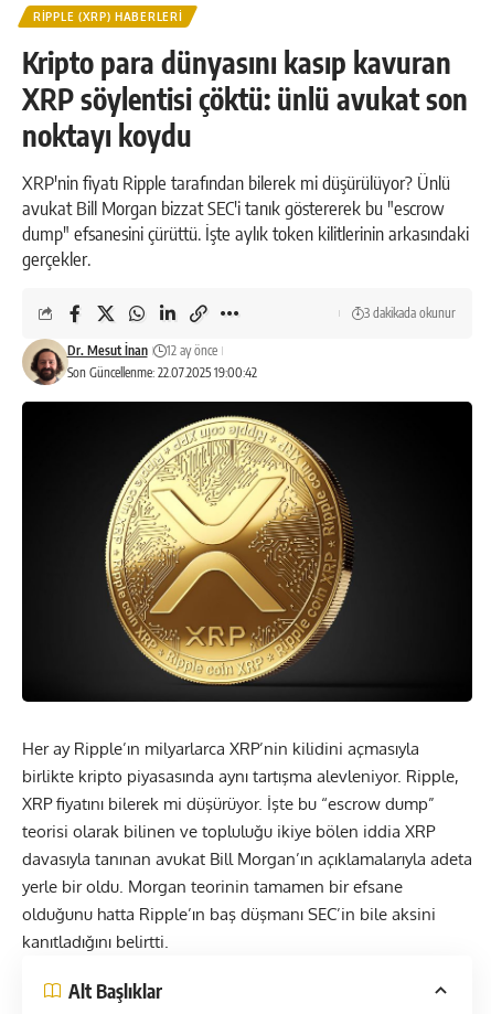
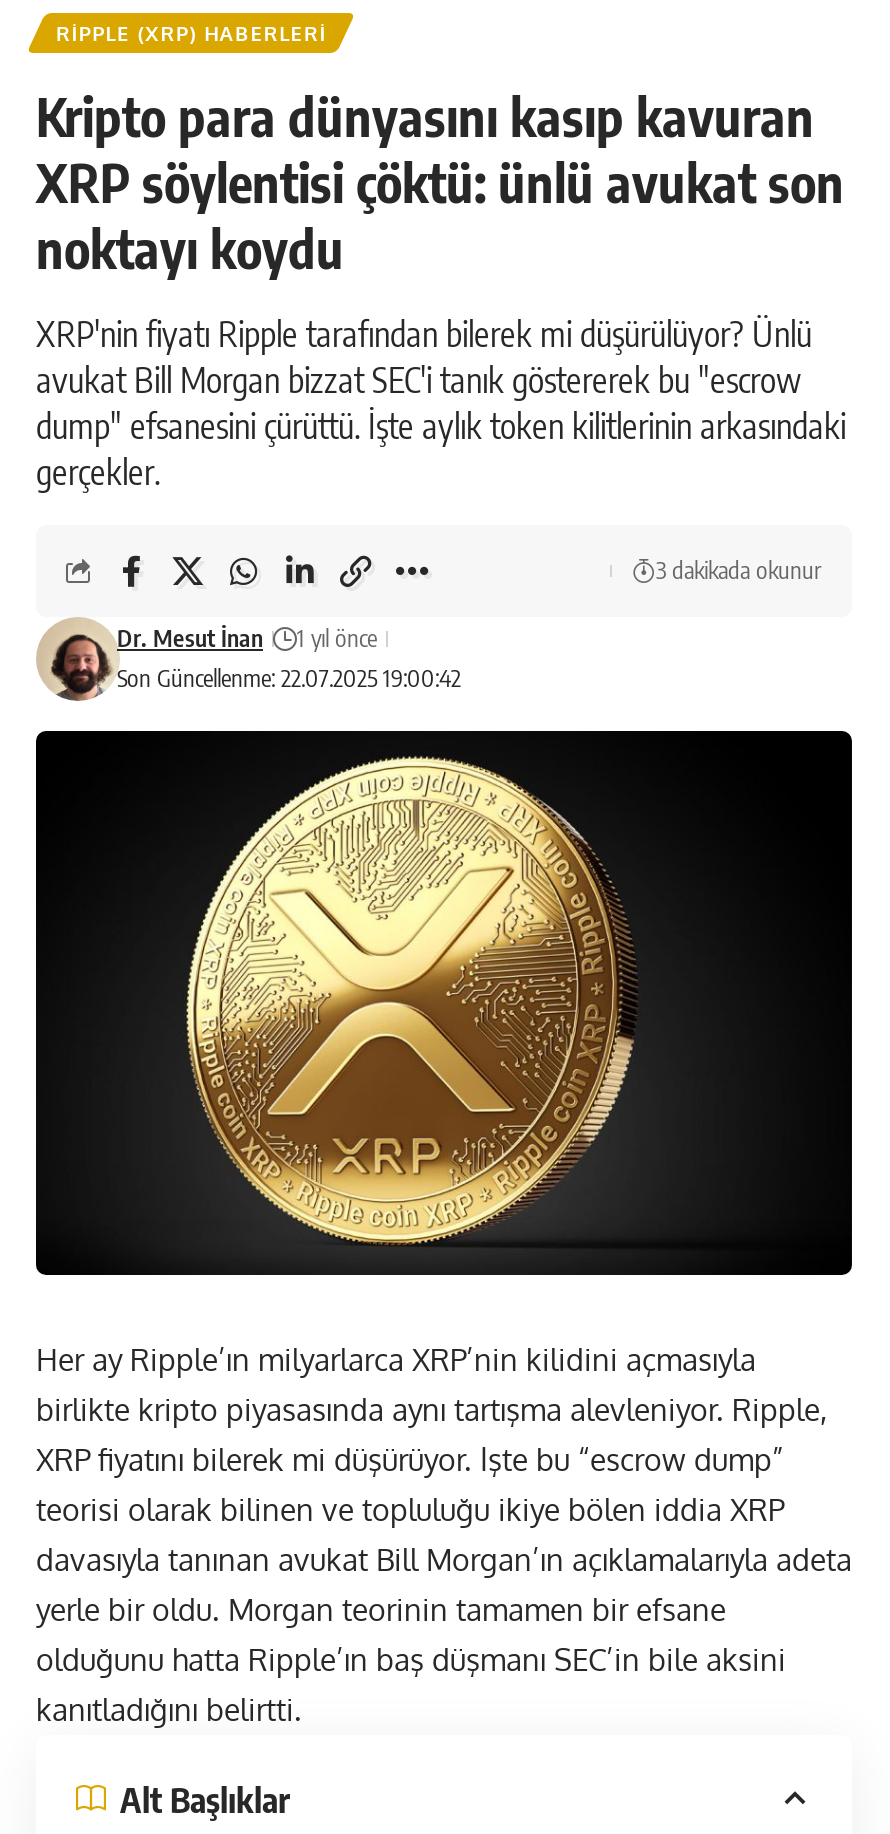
- Dr. Mesut İnan 12 ay önce
+ Dr. Mesut İnan 1 yıl önce
